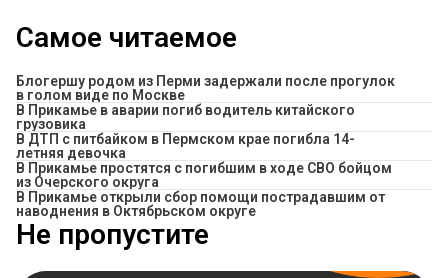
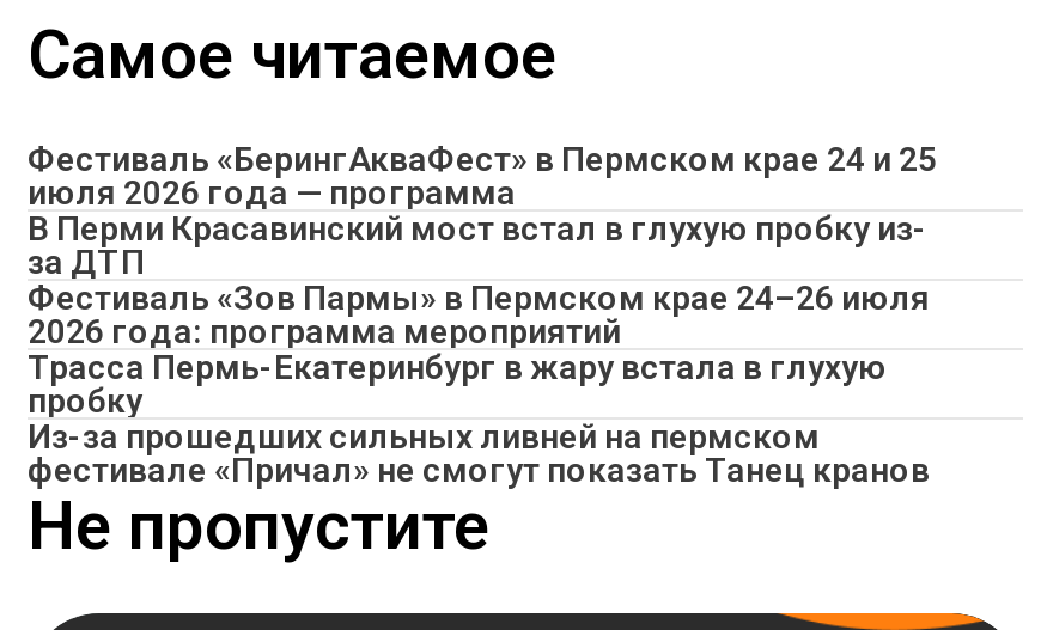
- Блогершу родом из Перми задержали после прогулок
- в голом виде по Москве
- В Прикамье в аварии погиб водитель китайского
- грузовика
- В ДТП с питбайком в Пермском крае погибла 14-
- летняя девочка
- В Прикамье простятся с погибшим в ходе СВО бойцом
- из Очерского округа
- В Прикамье открыли сбор помощи пострадавшим от
- наводнения в Октябрьском округе
+ Фестиваль «БерингАкваФест» в Пермском крае 24 и 25
+ июля 2026 года — программа
+ В Перми Красавинский мост встал в глухую пробку из-
+ за ДТП
+ Фестиваль «Зов Пармы» в Пермском крае 24–26 июля
+ 2026 года: программа мероприятий
+ Трасса Пермь-Екатеринбург в жару встала в глухую
+ пробку
+ Из-за прошедших сильных ливней на пермском
+ фестивале «Причал» не смогут показать Танец кранов
